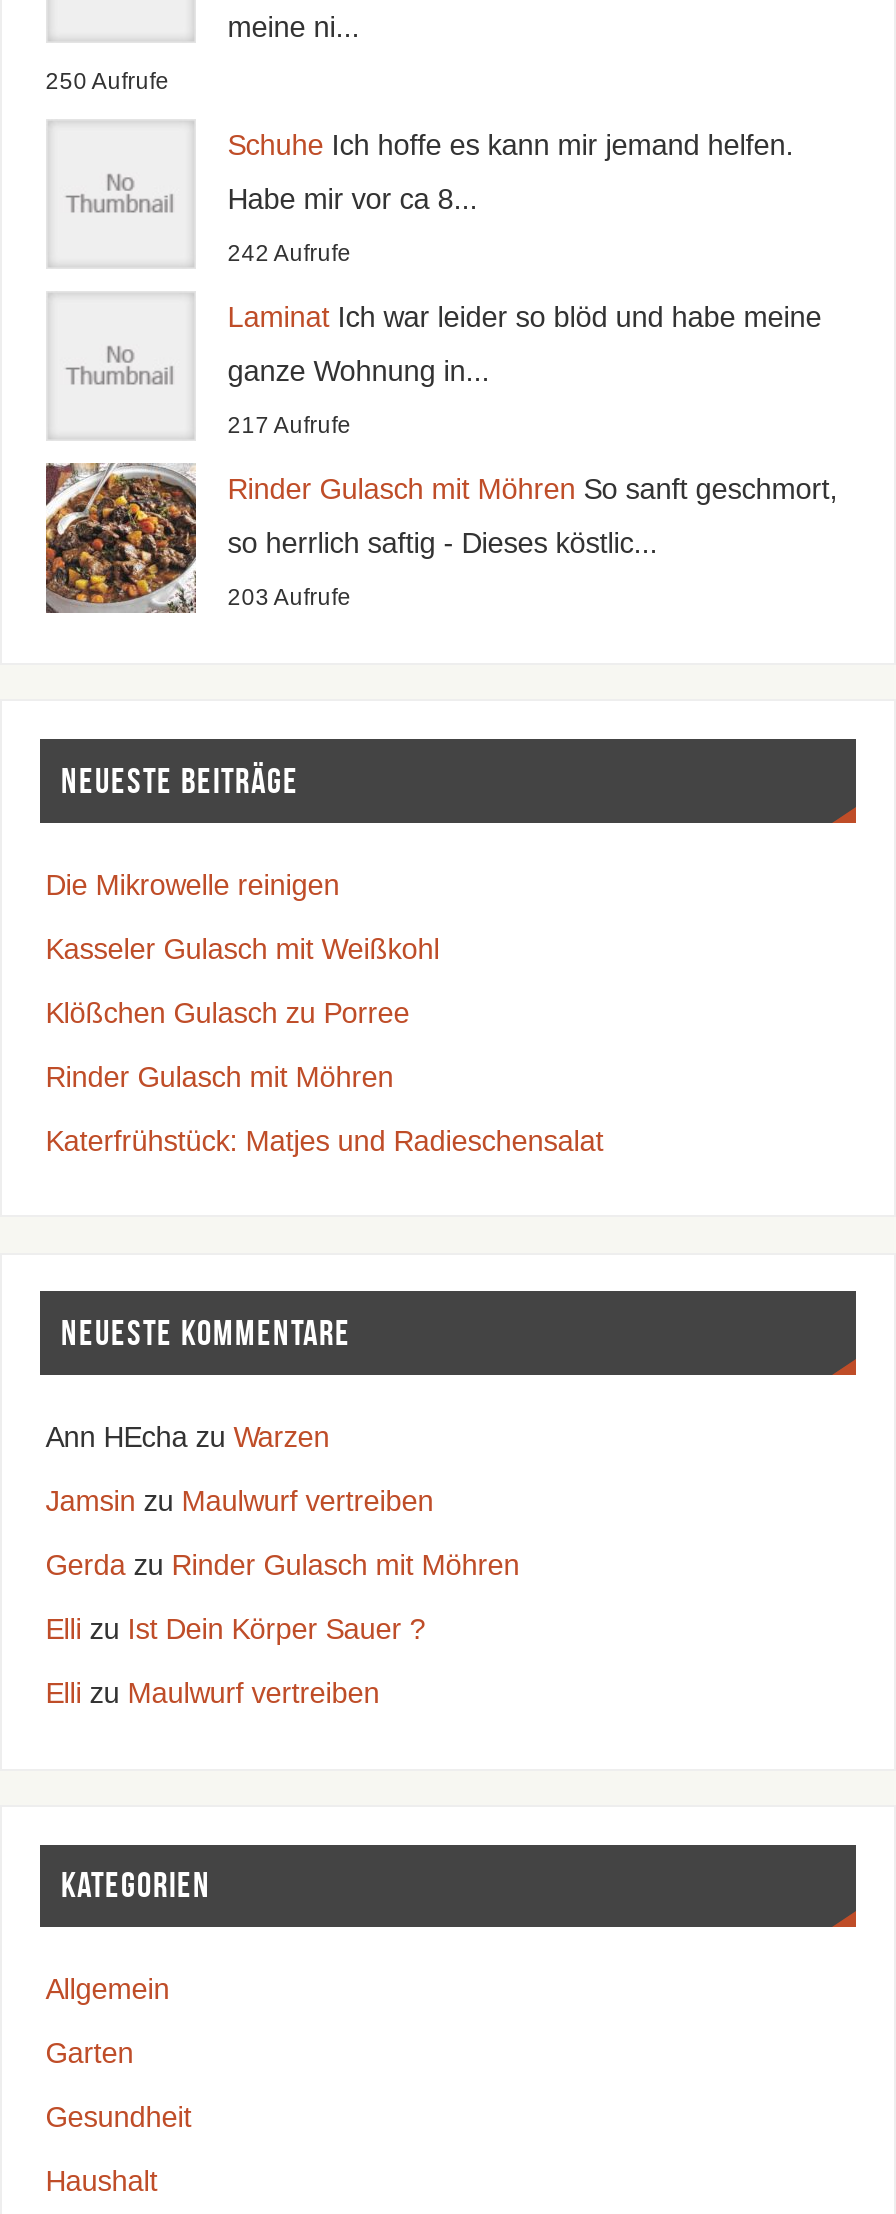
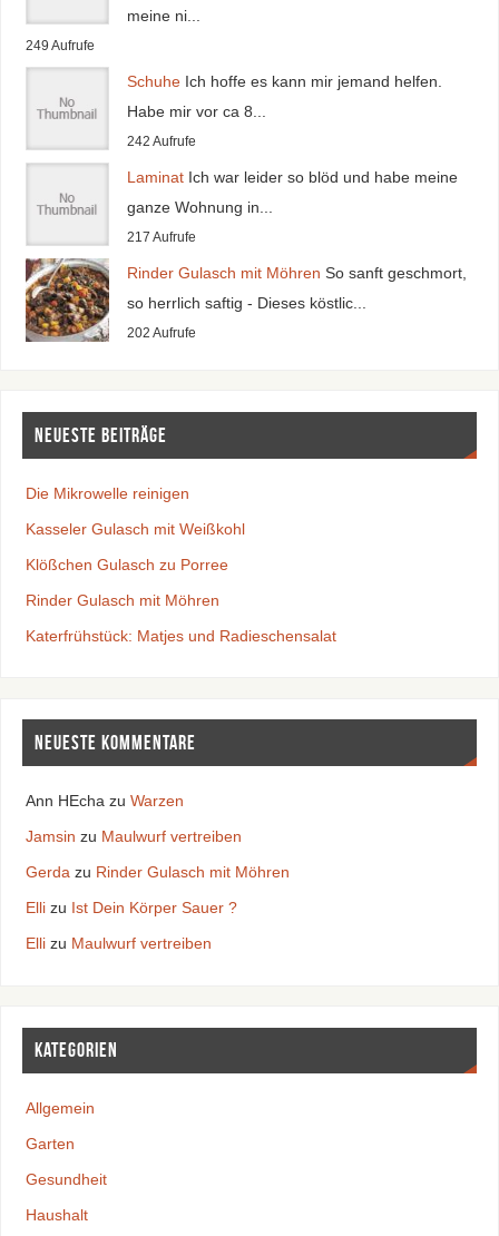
- 250 Aufrufe
+ 249 Aufrufe

- 203 Aufrufe
+ 202 Aufrufe
